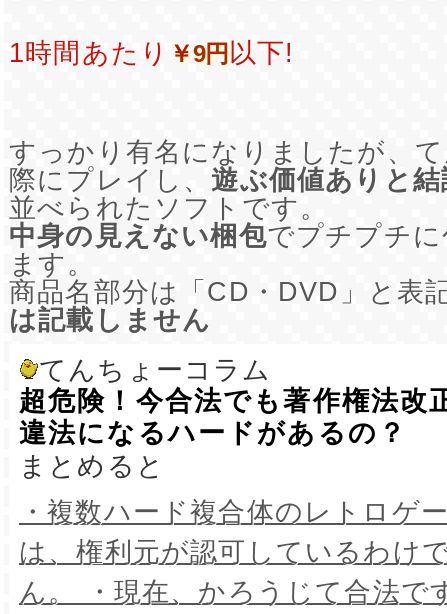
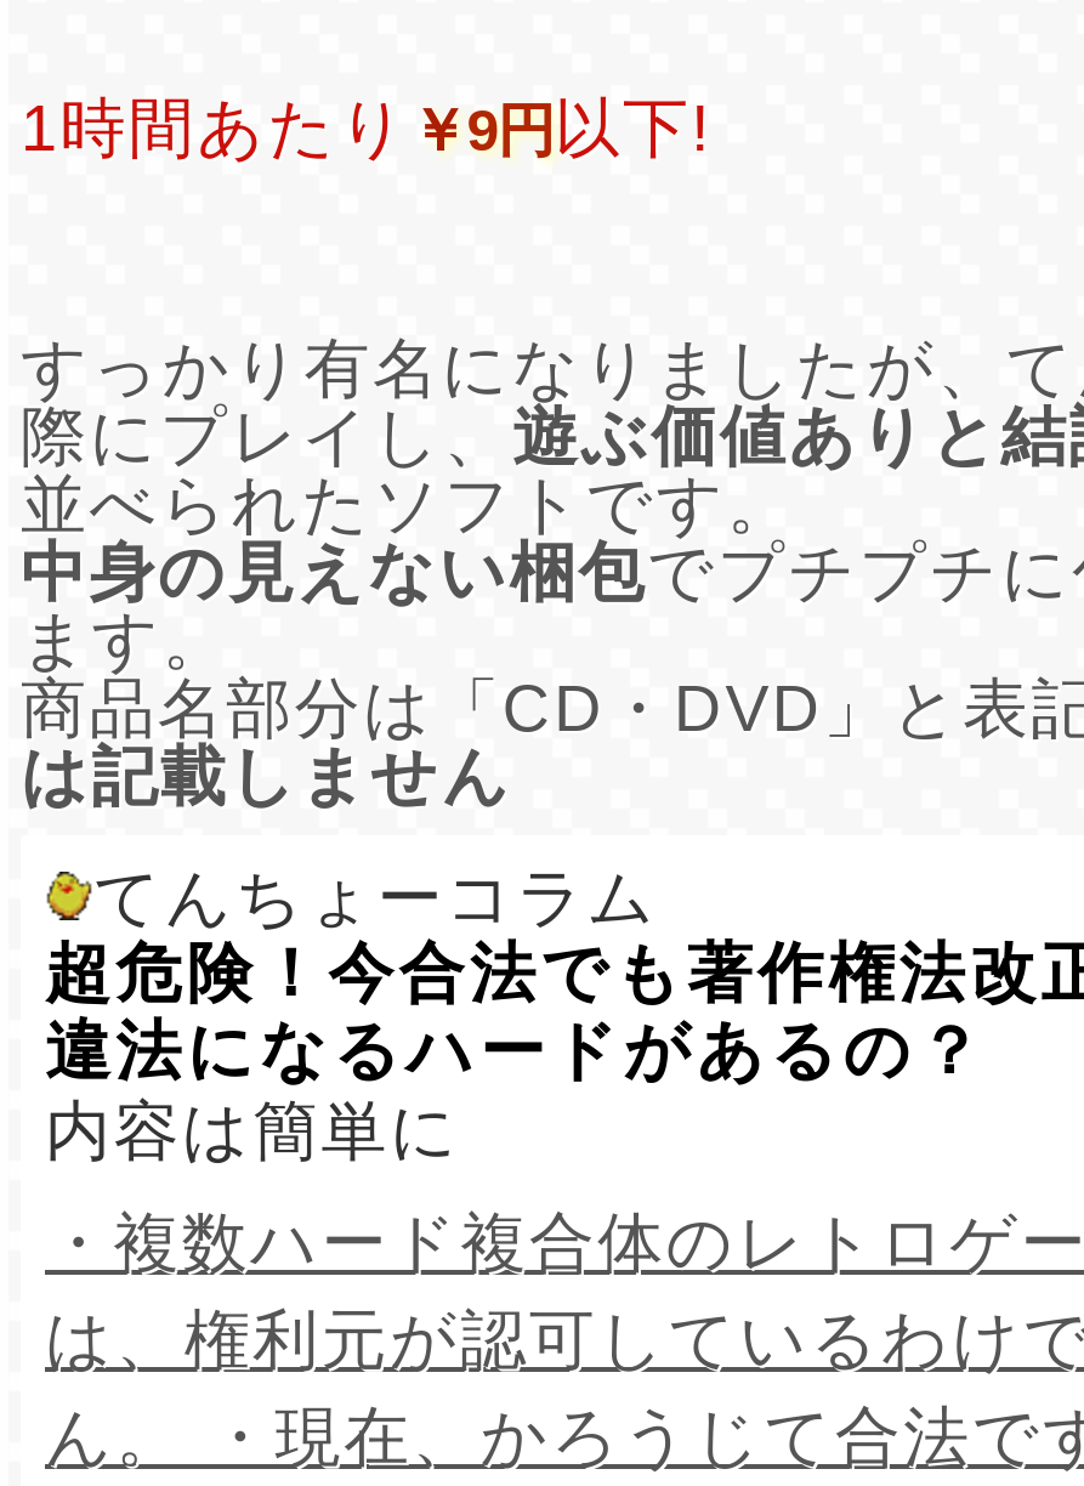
- まとめると
+ 内容は簡単に
